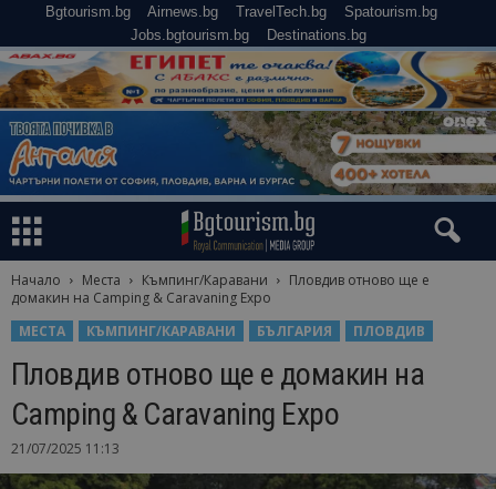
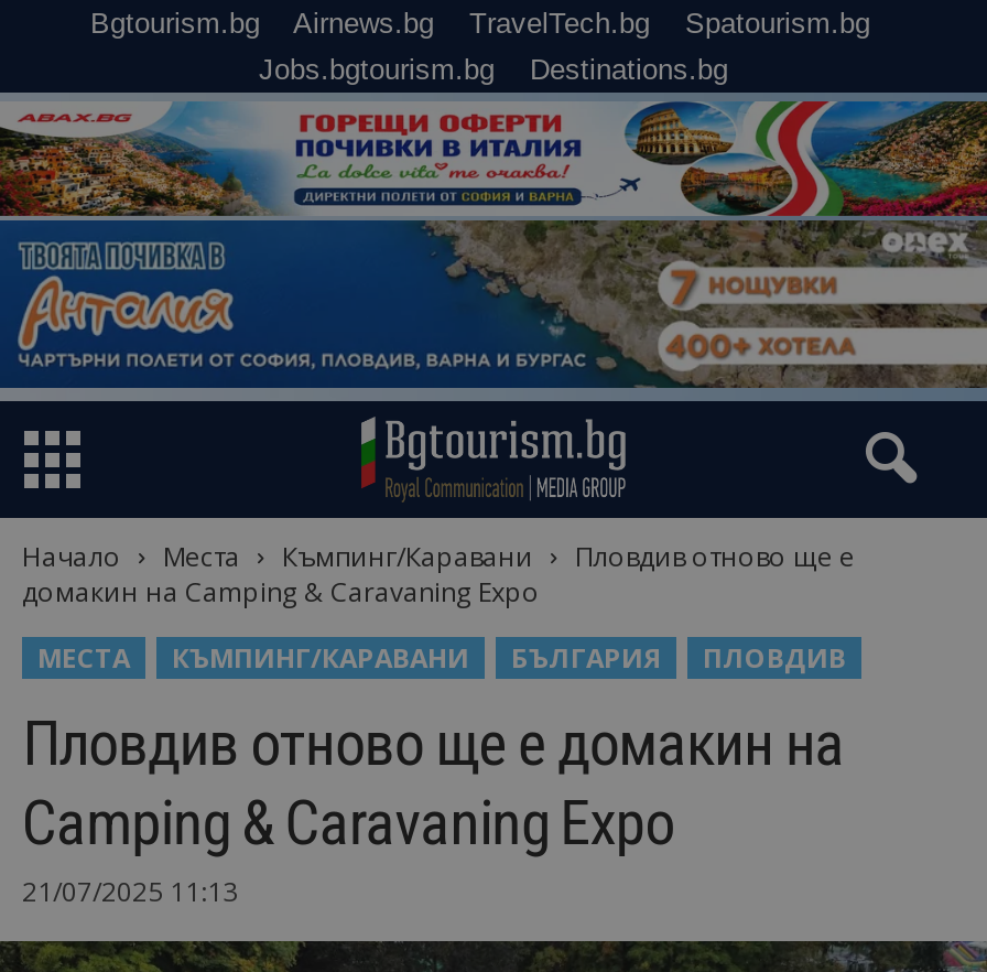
- [image]
+ [image]
